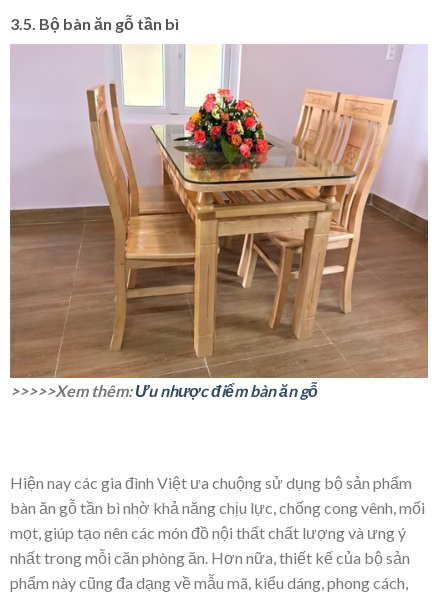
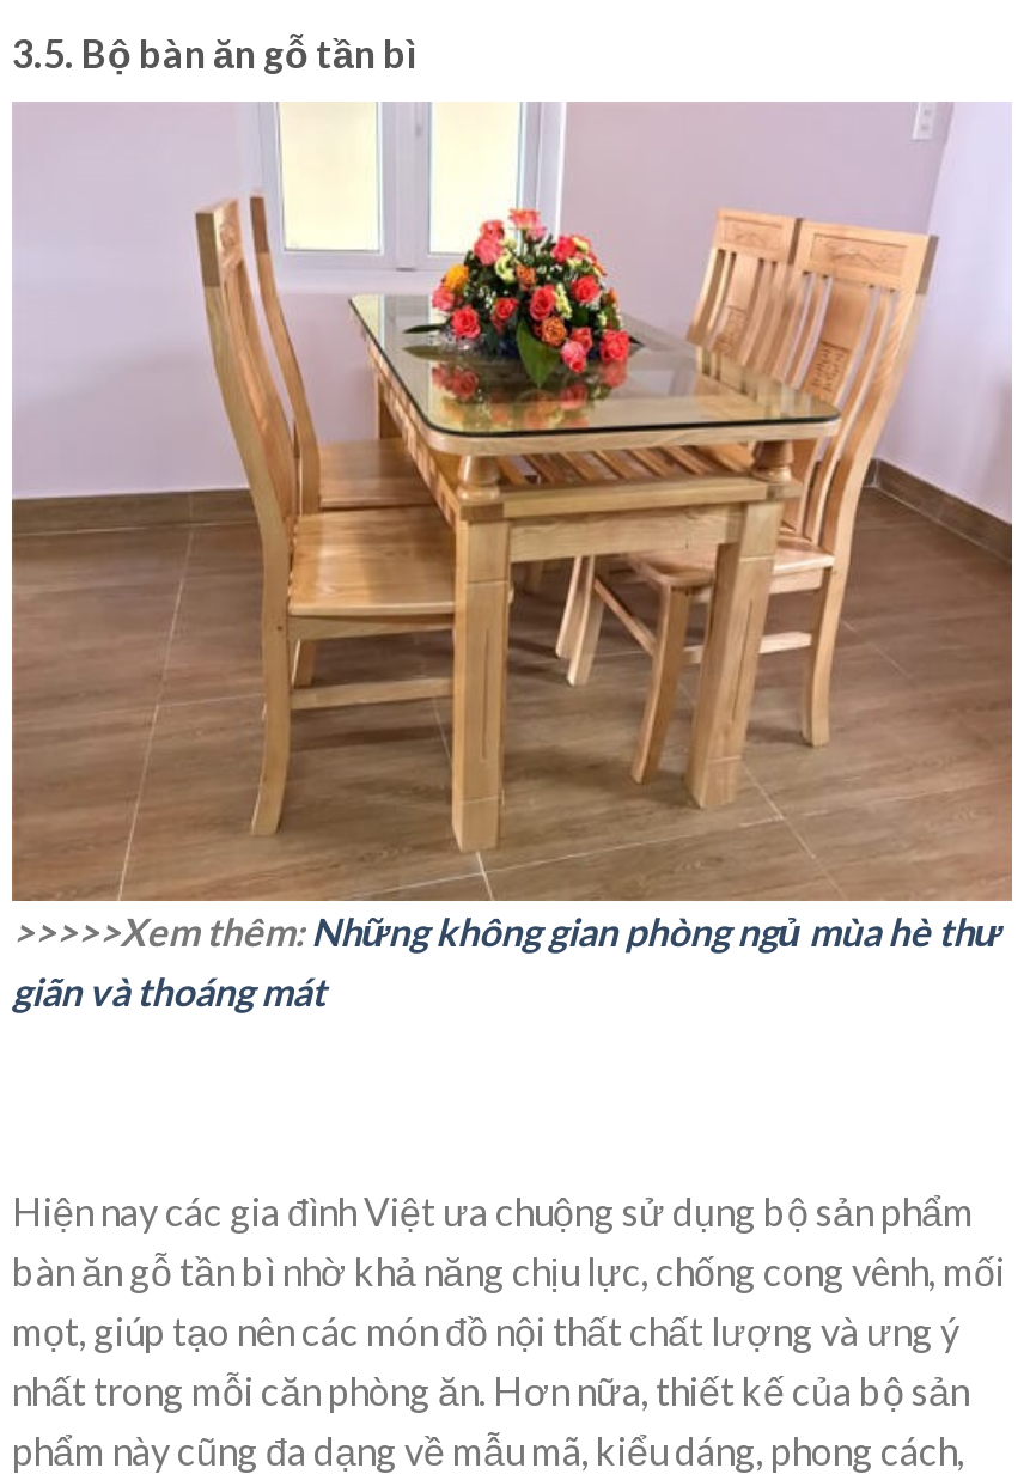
- >>>>>Xem thêm:Ưu nhược điểm bàn ăn gỗ
+ >>>>>Xem thêm: Những không gian phòng ngủ mùa hè thư
+ giãn và thoáng mát
